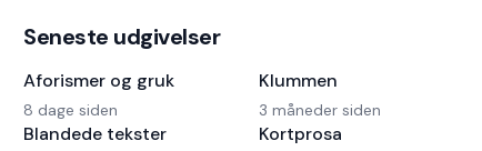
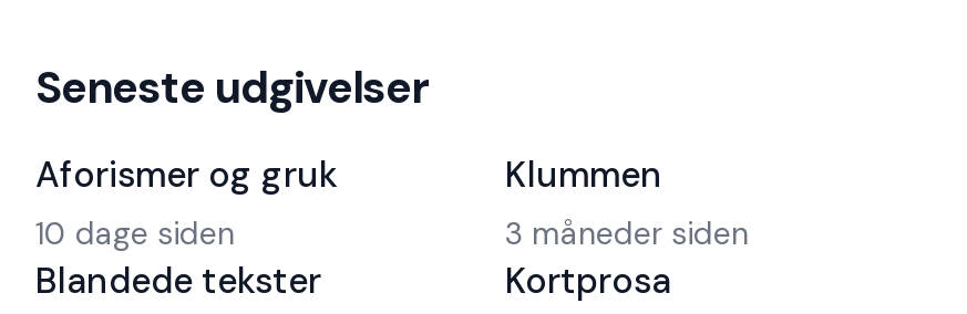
- 8 dage siden
+ 10 dage siden
